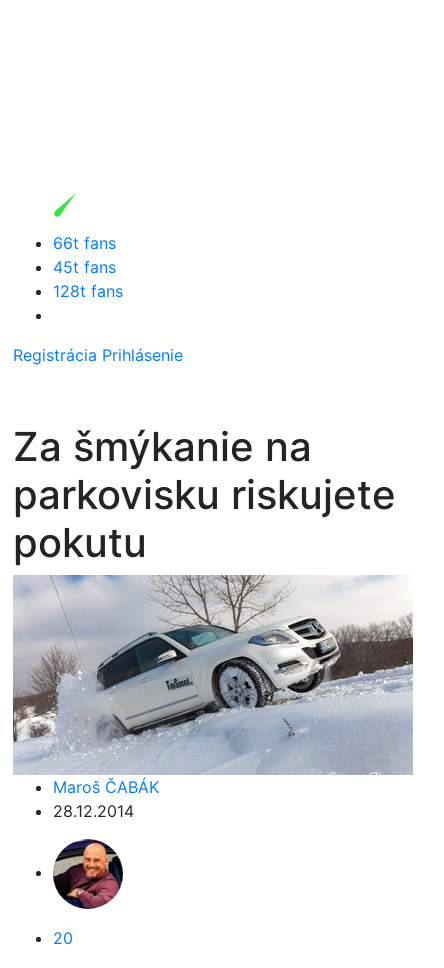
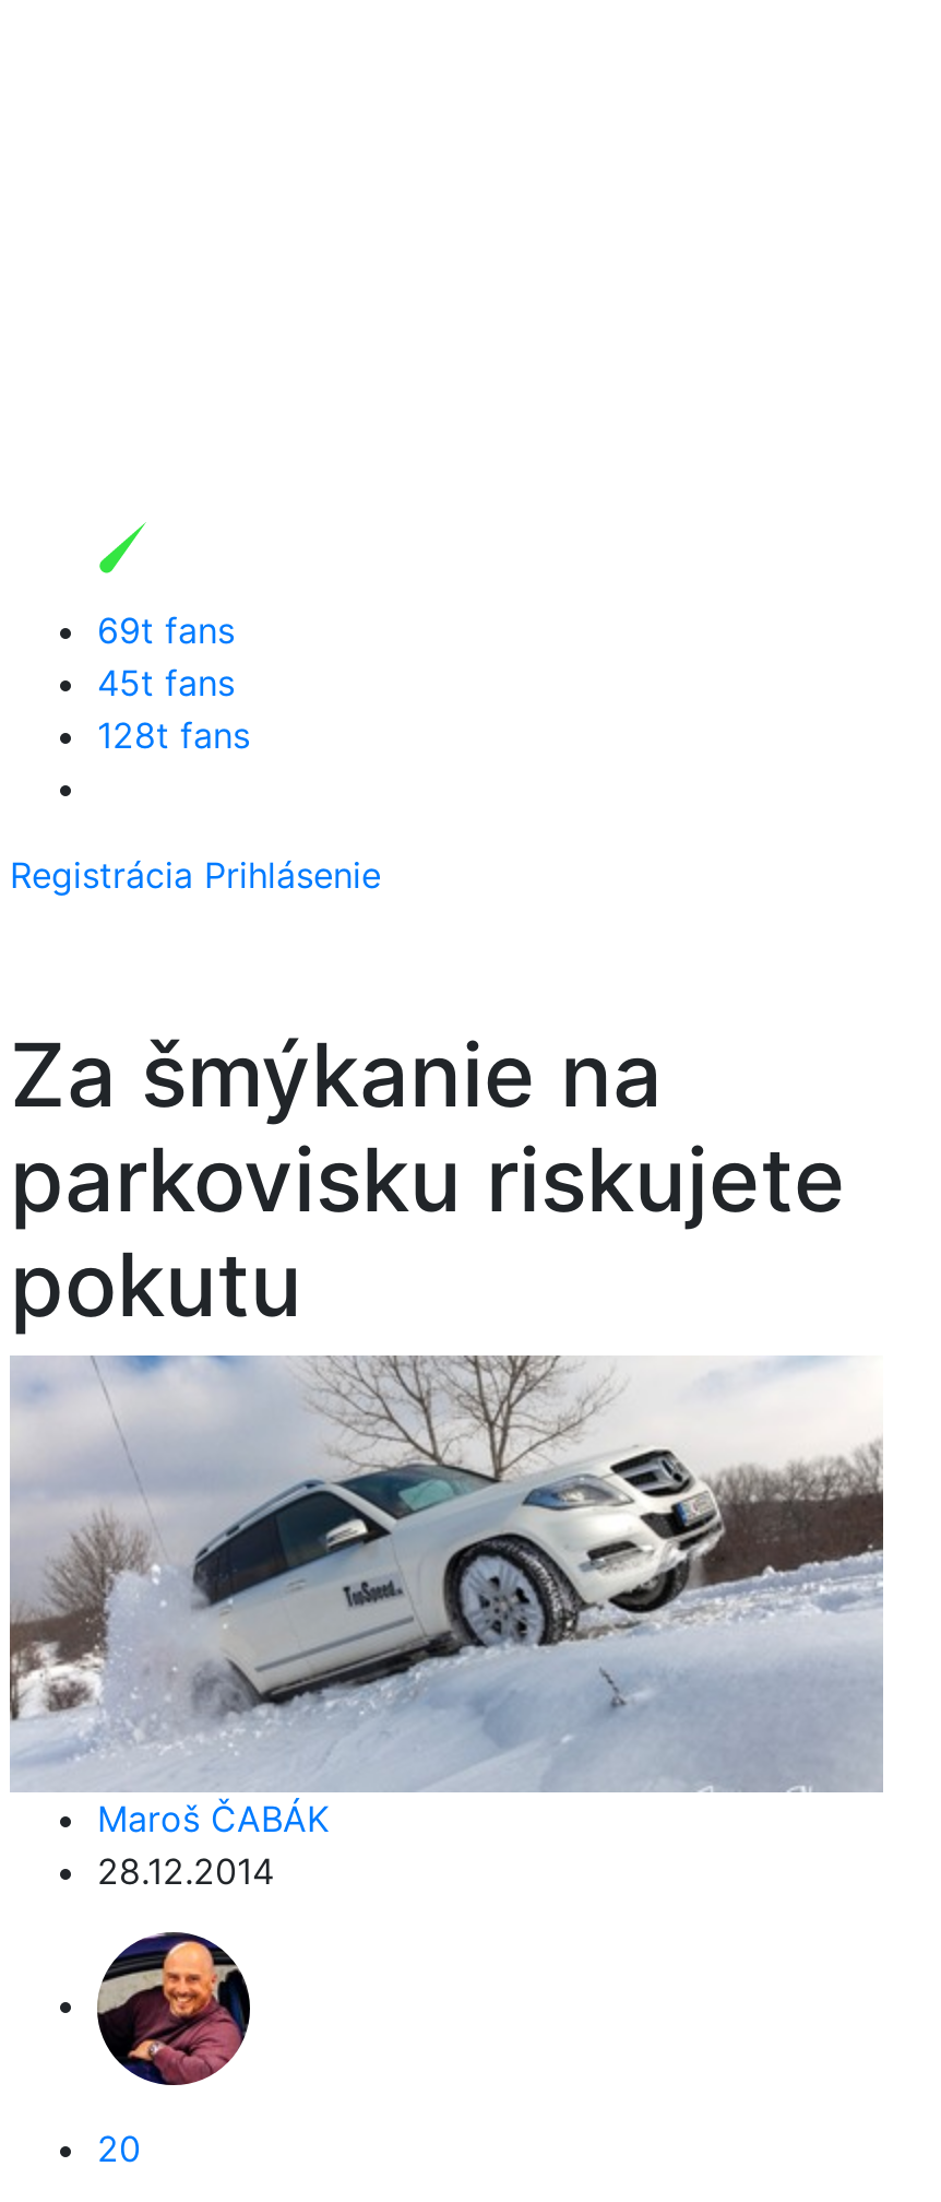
- 66t fans
+ 69t fans
